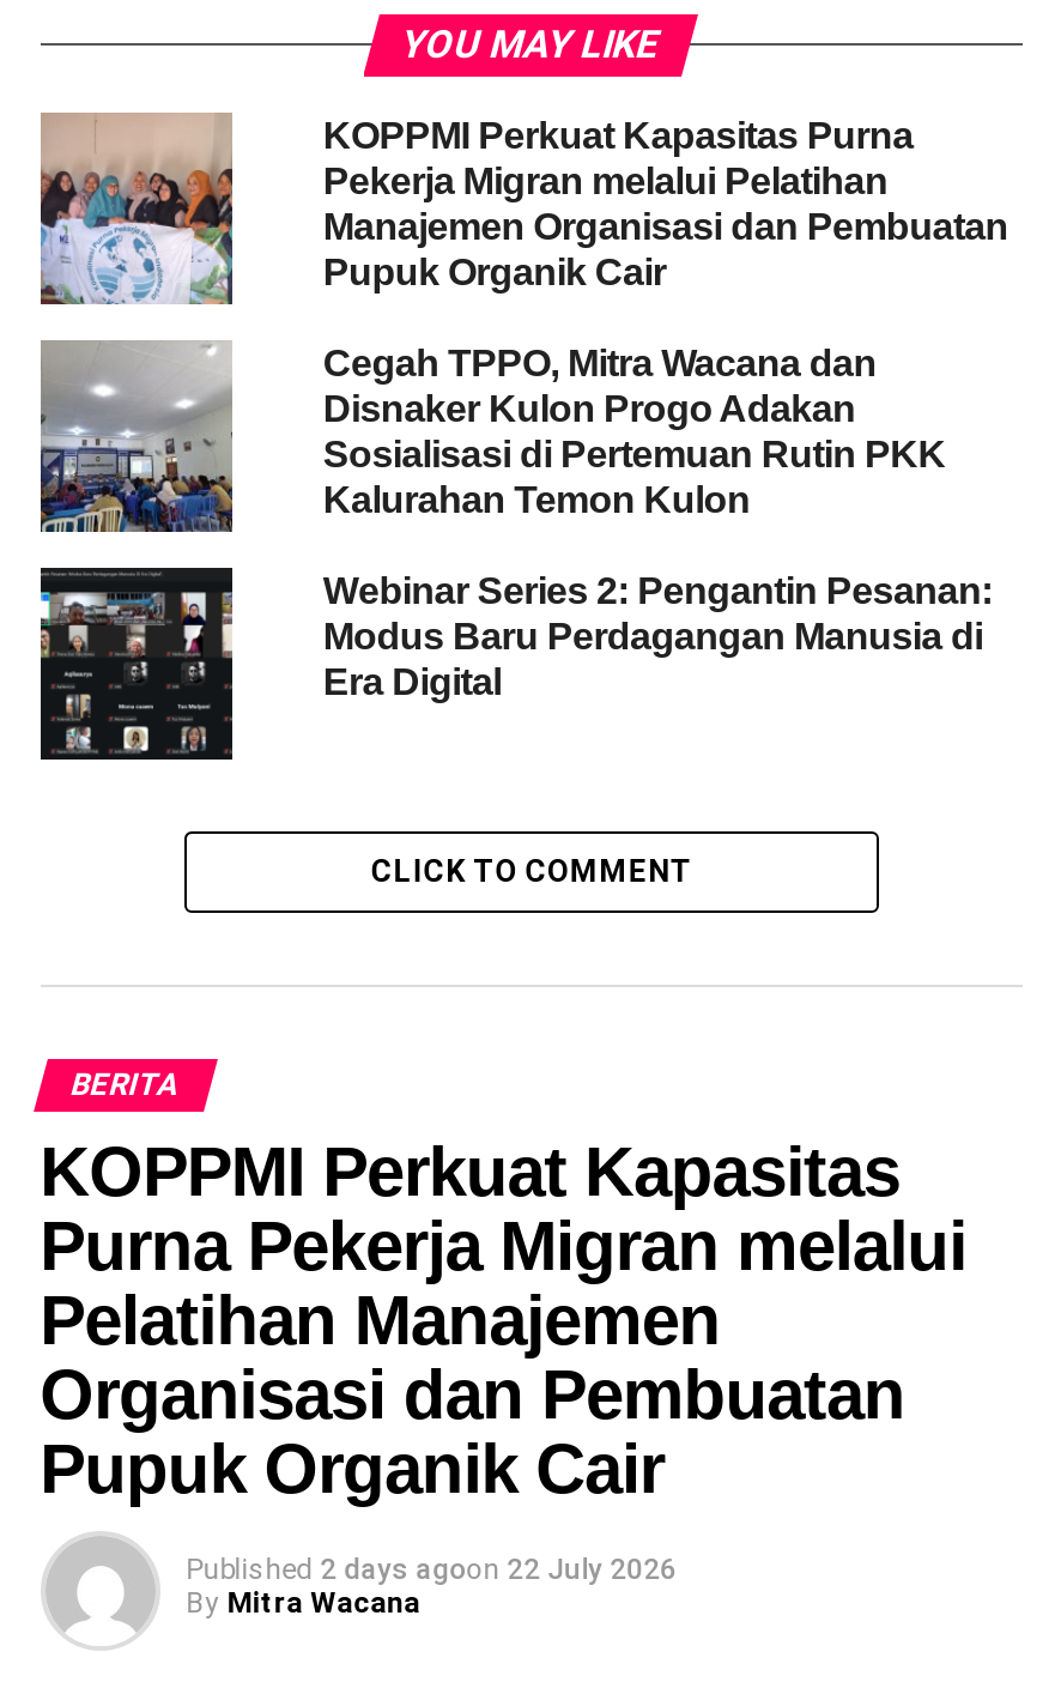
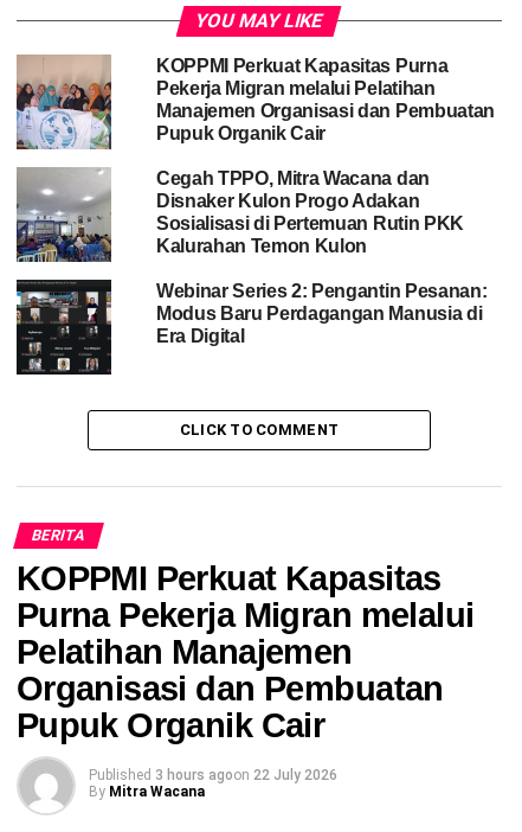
- Published 2 days agoon 22 July 2026
+ Published 3 hours agoon 22 July 2026
